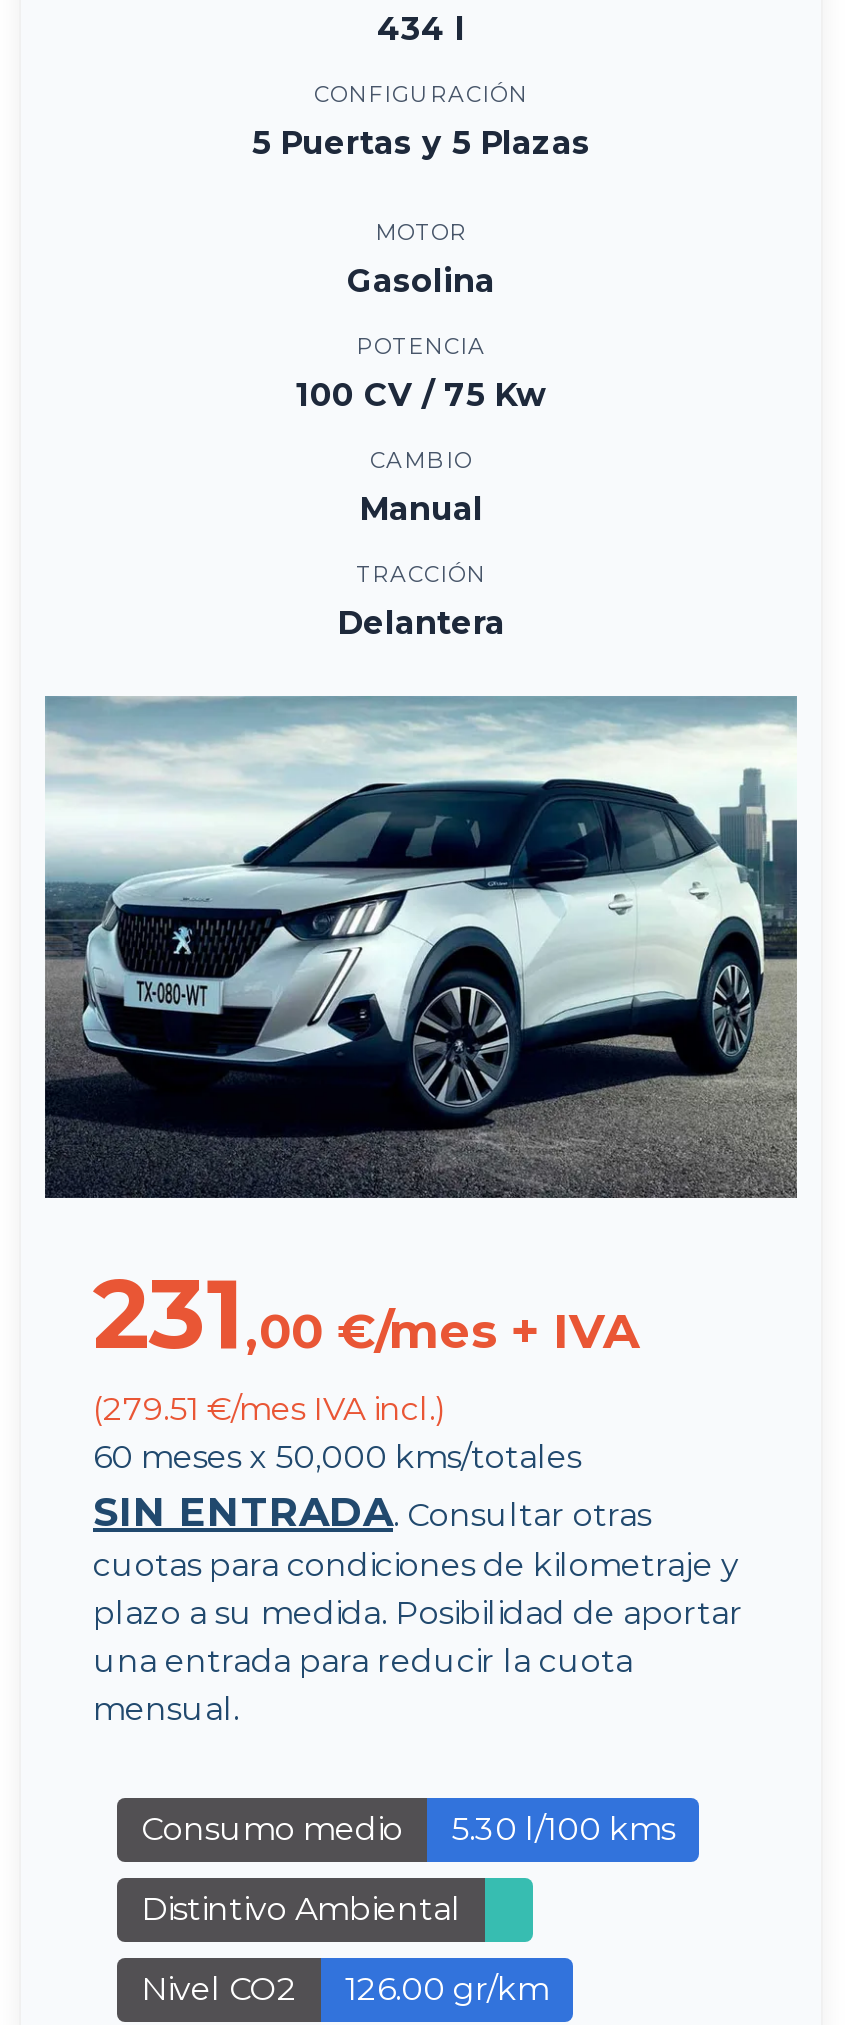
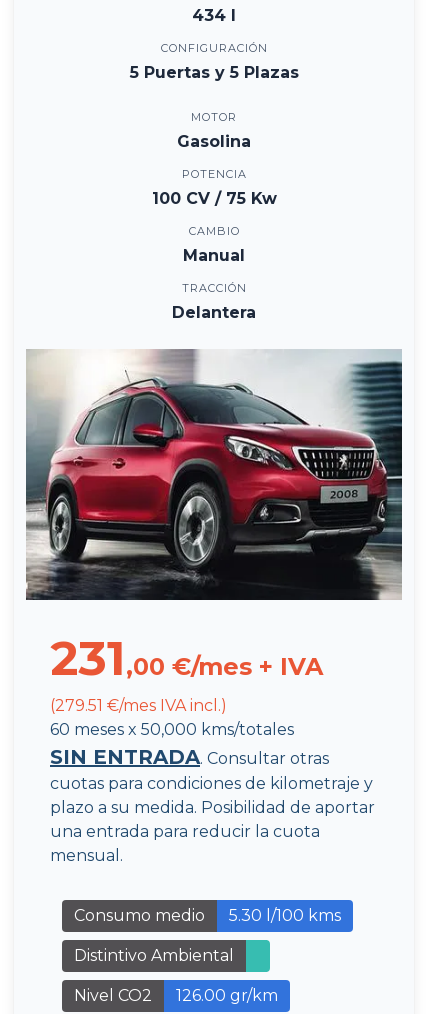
- [image]
+ [image]
